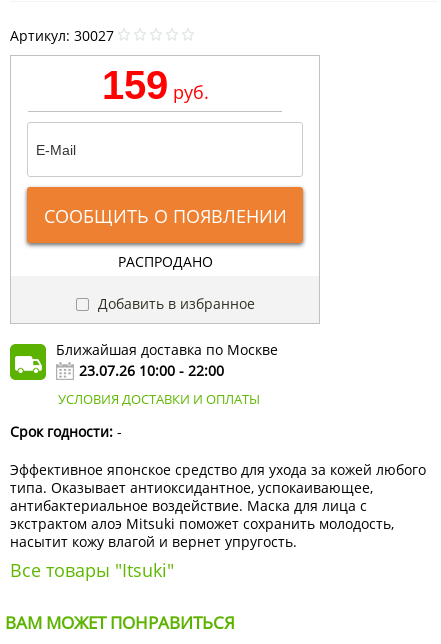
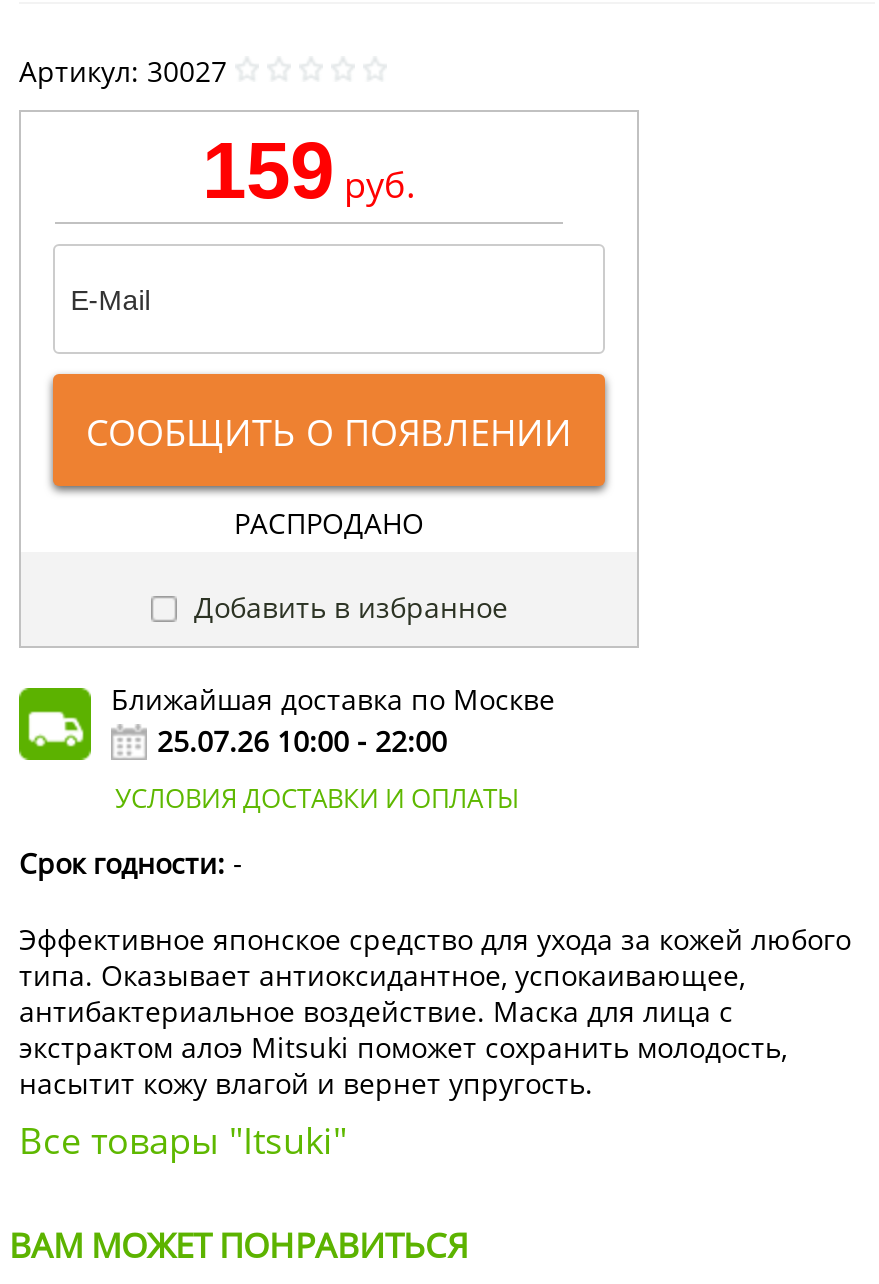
- 23.07.26 10:00 - 22:00
+ 25.07.26 10:00 - 22:00
